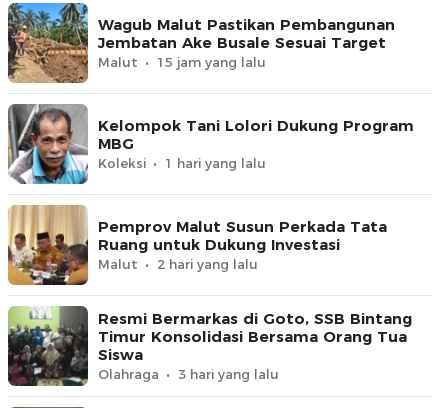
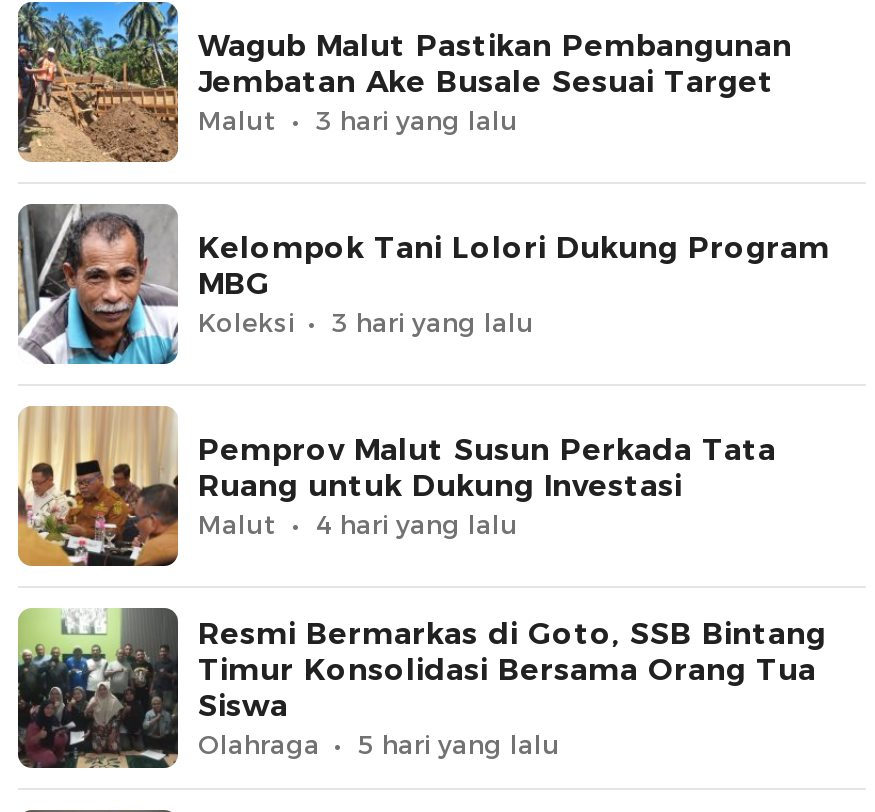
- 15 jam yang lalu
+ 3 hari yang lalu

- 1 hari yang lalu
+ 3 hari yang lalu

- 2 hari yang lalu
+ 4 hari yang lalu

- 3 hari yang lalu
+ 5 hari yang lalu
